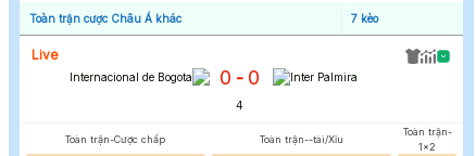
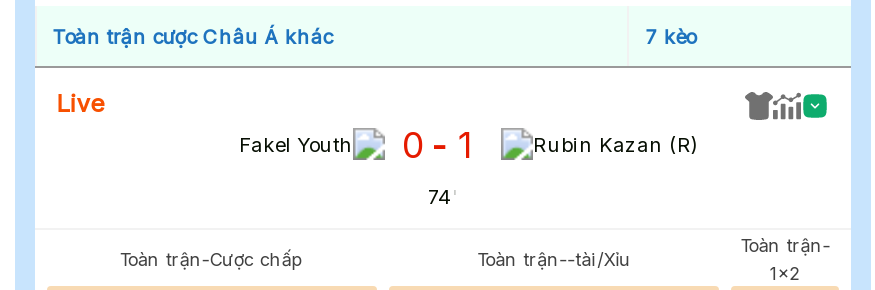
- Internacional de Bogota
- 0 - 0
- Inter Palmira
+ Fakel Youth
+ 0 - 1
+ Rubin Kazan (R)

- 4 '
+ 74 '
